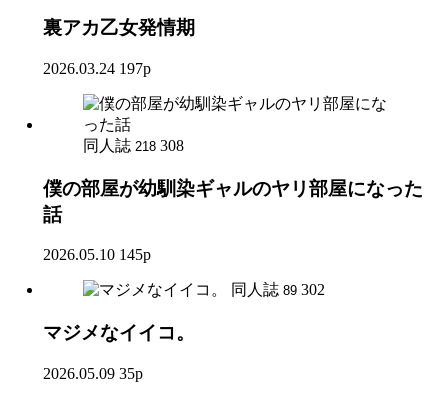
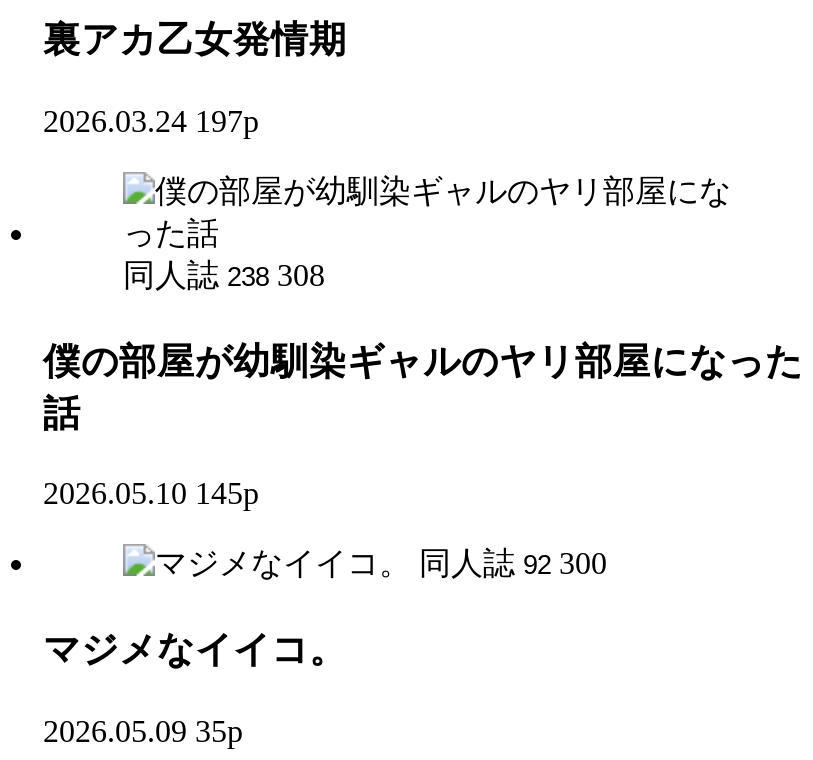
- 同人誌 218 308
+ 同人誌 238 308

- 同人誌 89 302
+ 同人誌 92 300
